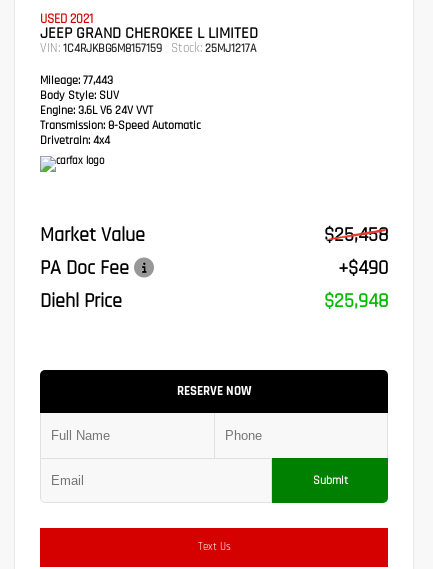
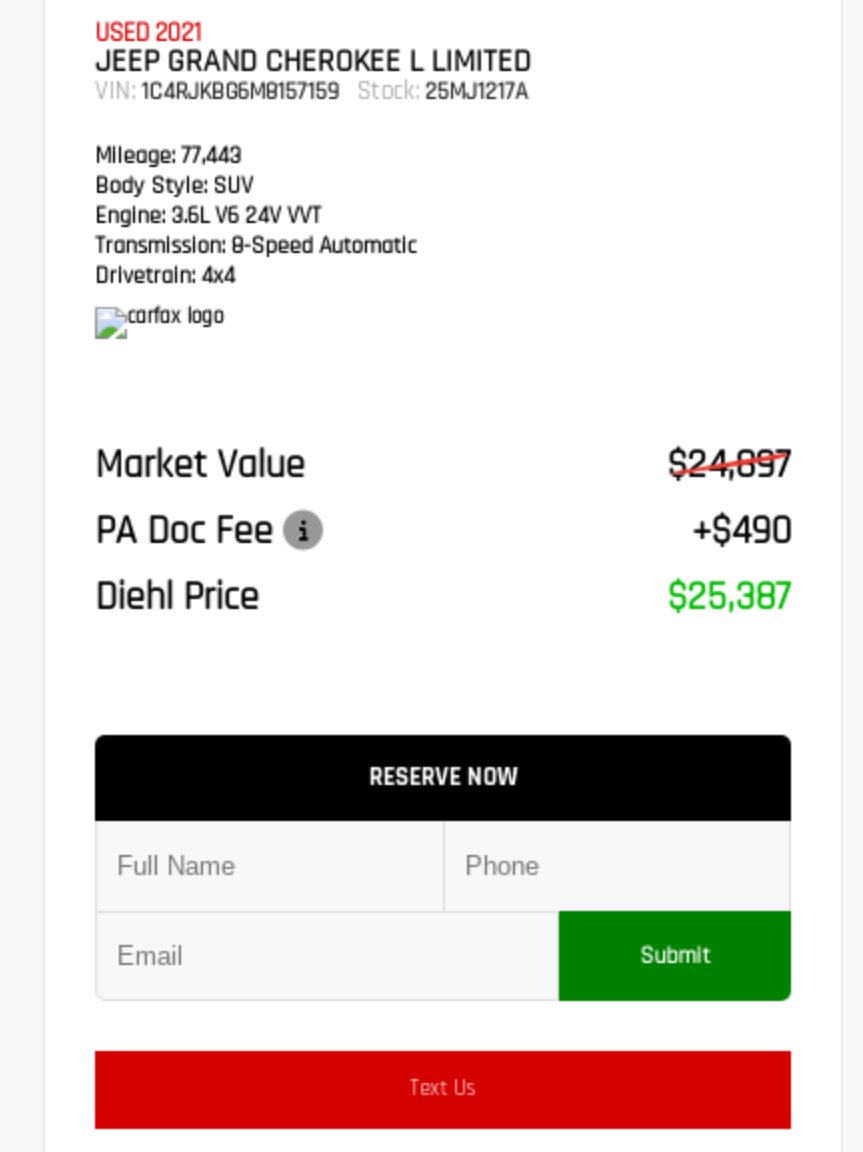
- $25,458
+ $24,897

- $25,948
+ $25,387
